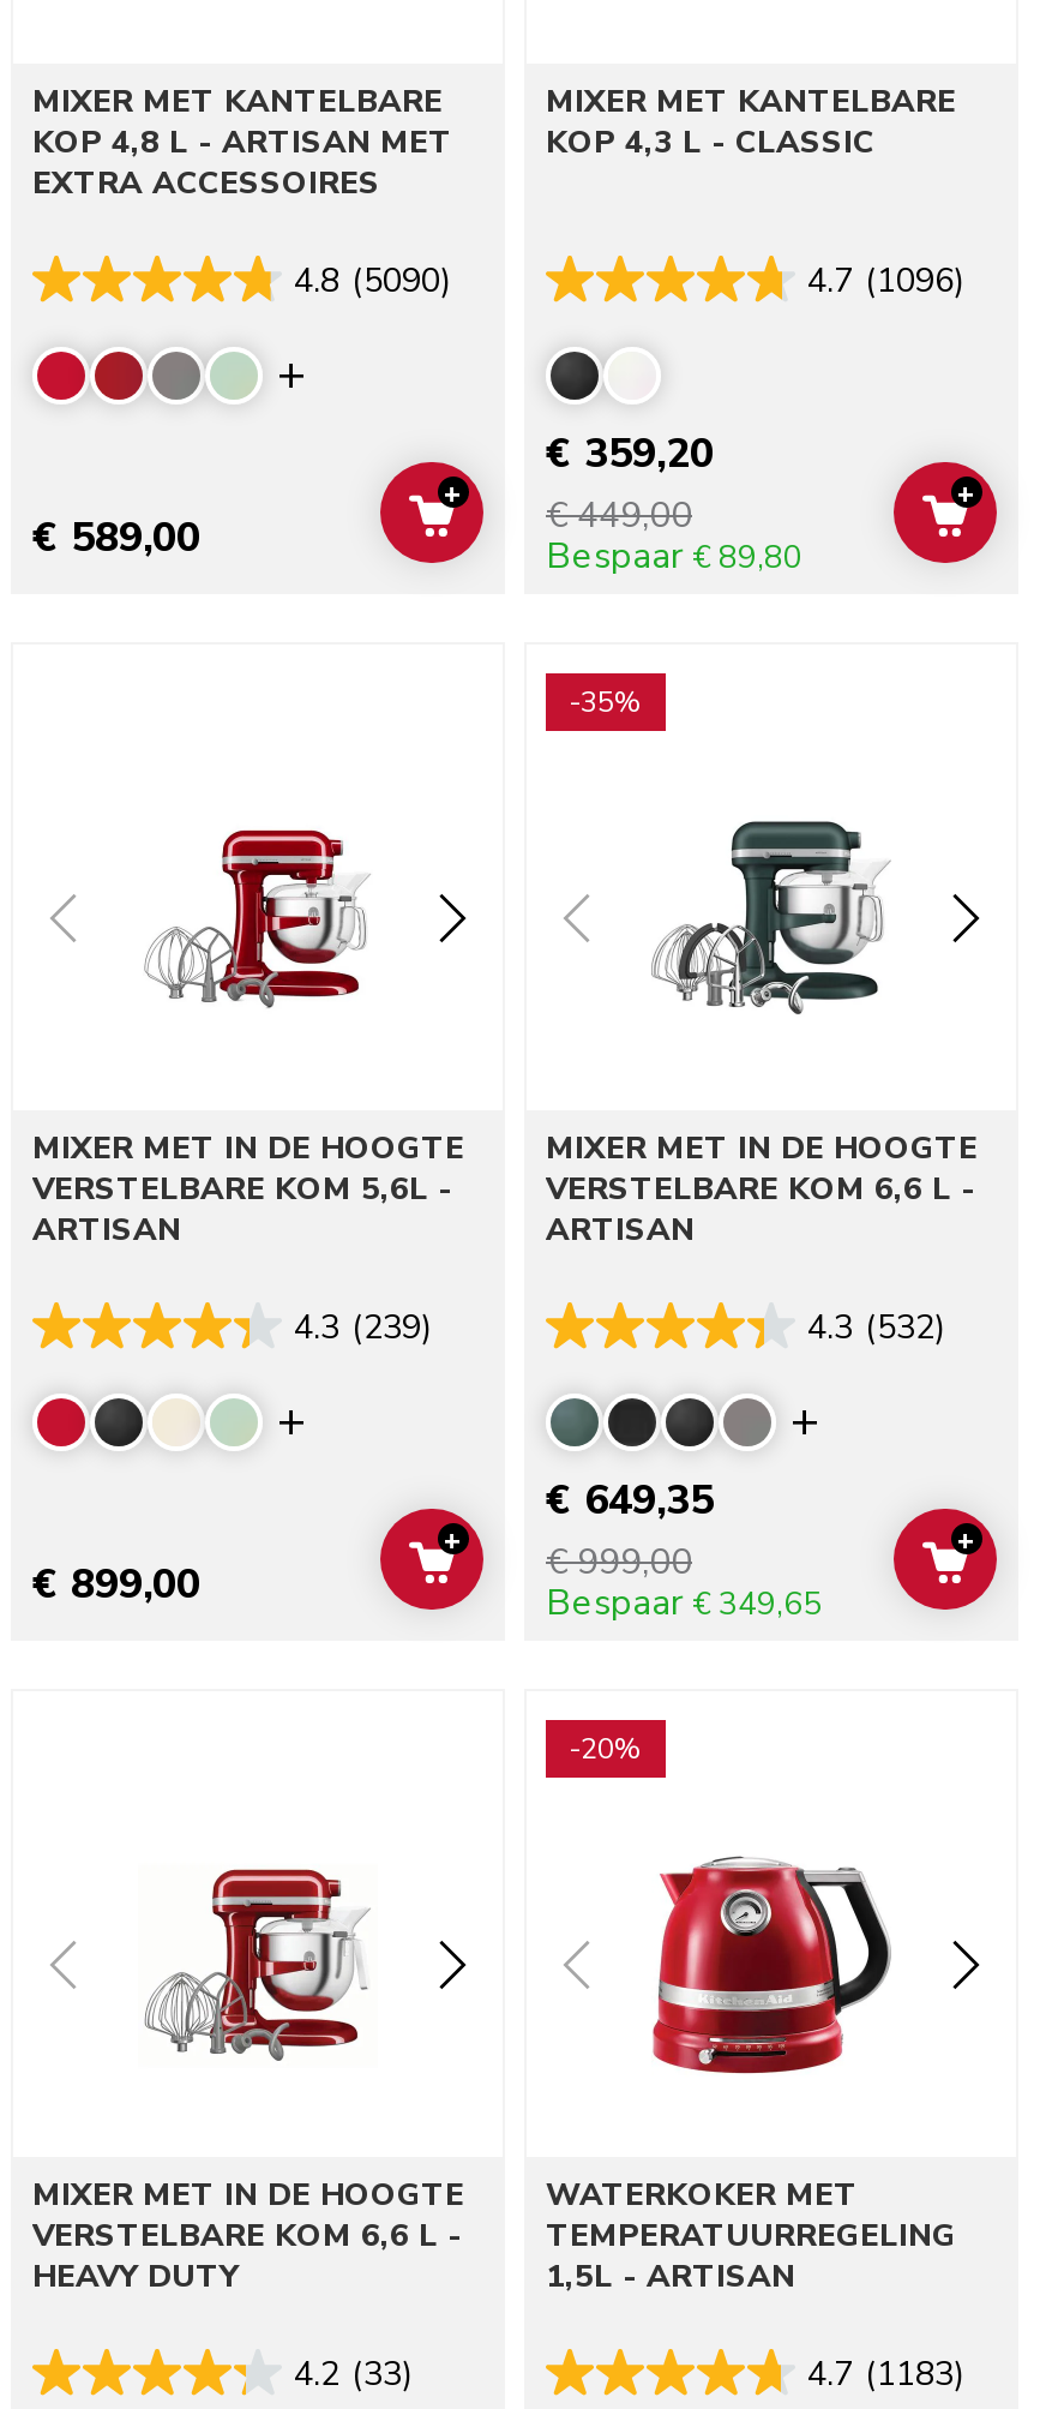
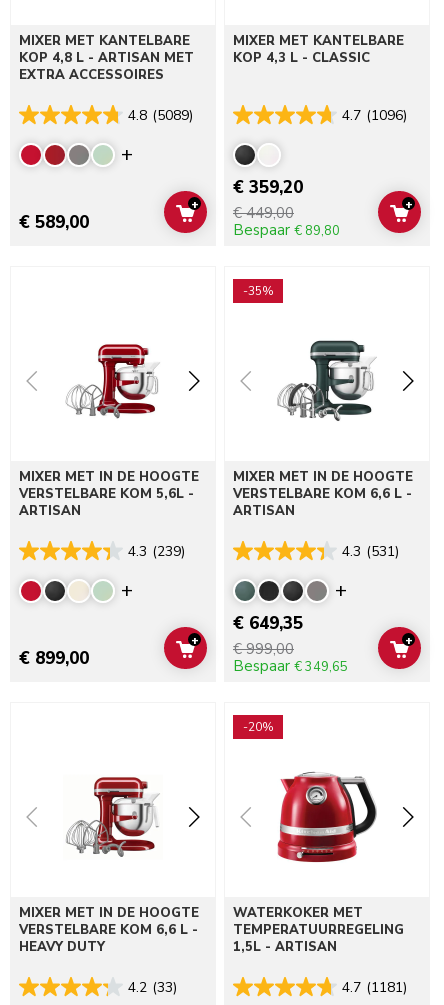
- 4.8 (5090)
+ 4.8 (5089)

- 4.3 (532)
+ 4.3 (531)

- 4.7 (1183)
+ 4.7 (1181)
